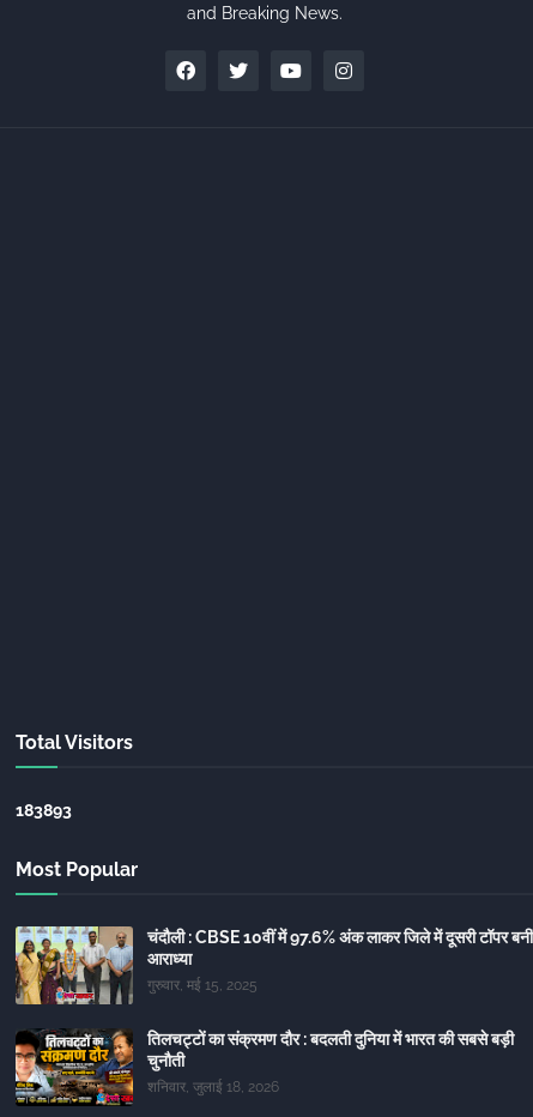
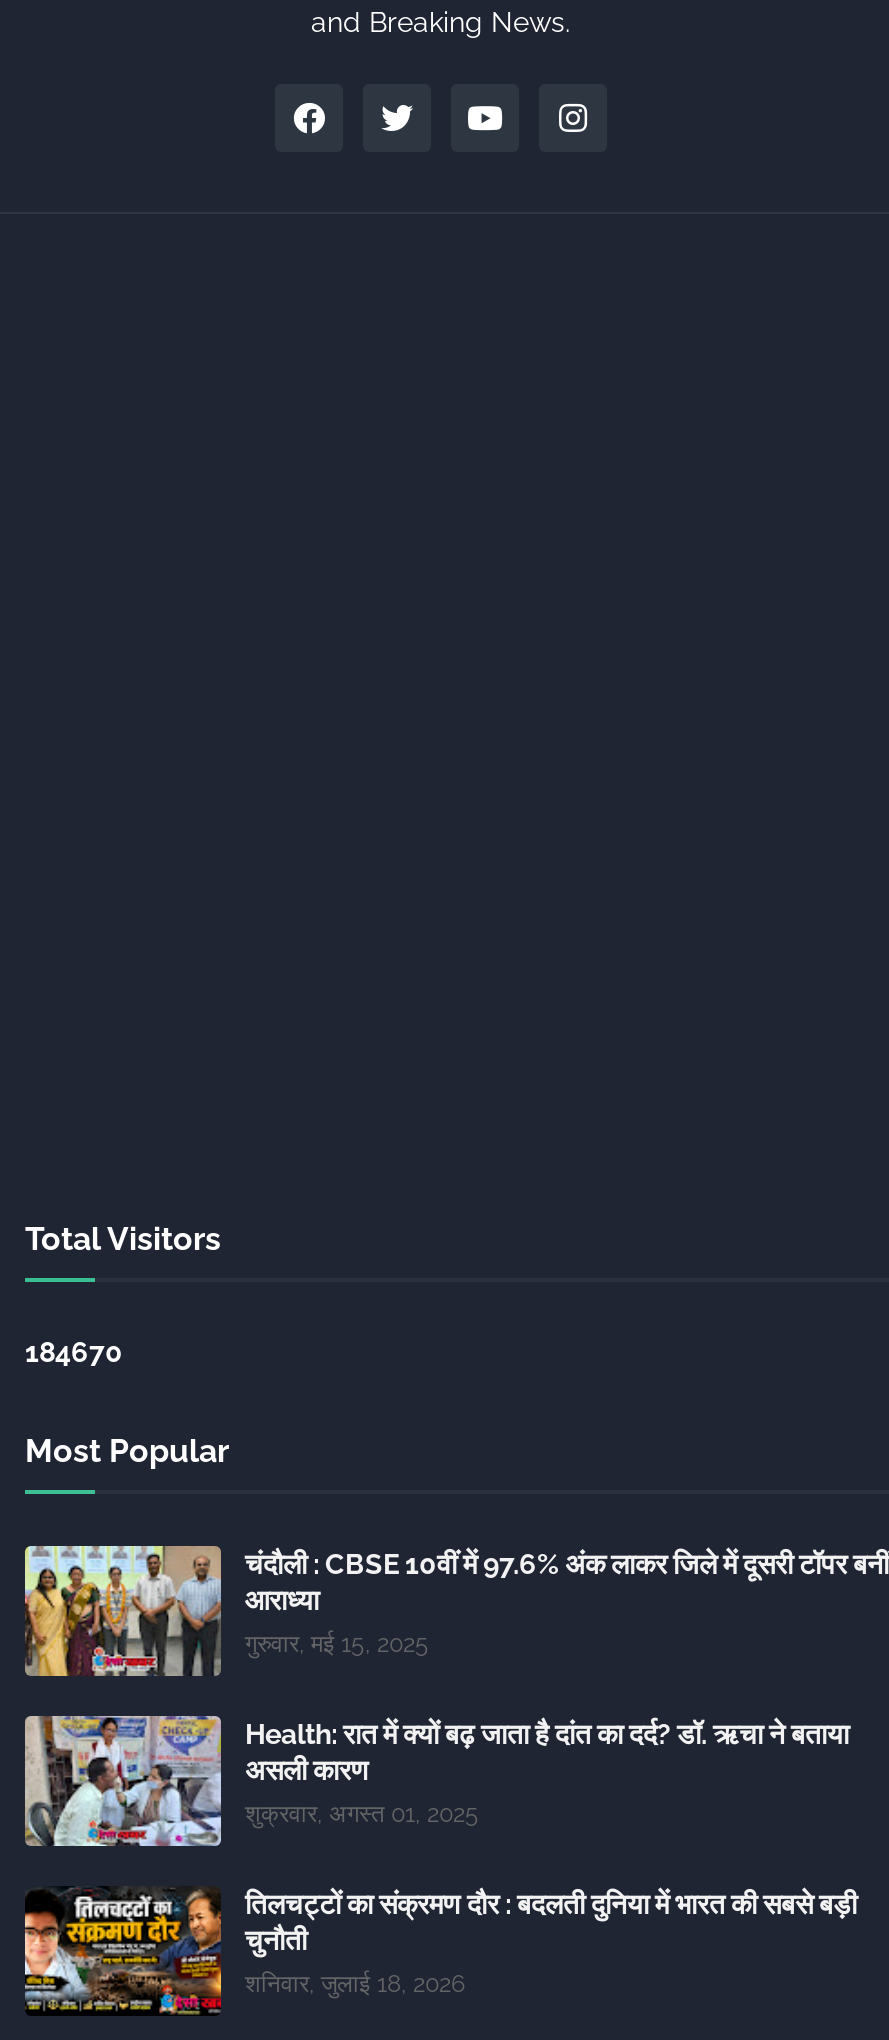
- 183893
+ 184670

+ [image]
+ Health: रात में क्यों बढ़ जाता है दांत का दर्द? डॉ. ऋचा ने बताया
+ असली कारण
+ शुक्रवार, अगस्त 01, 2025
